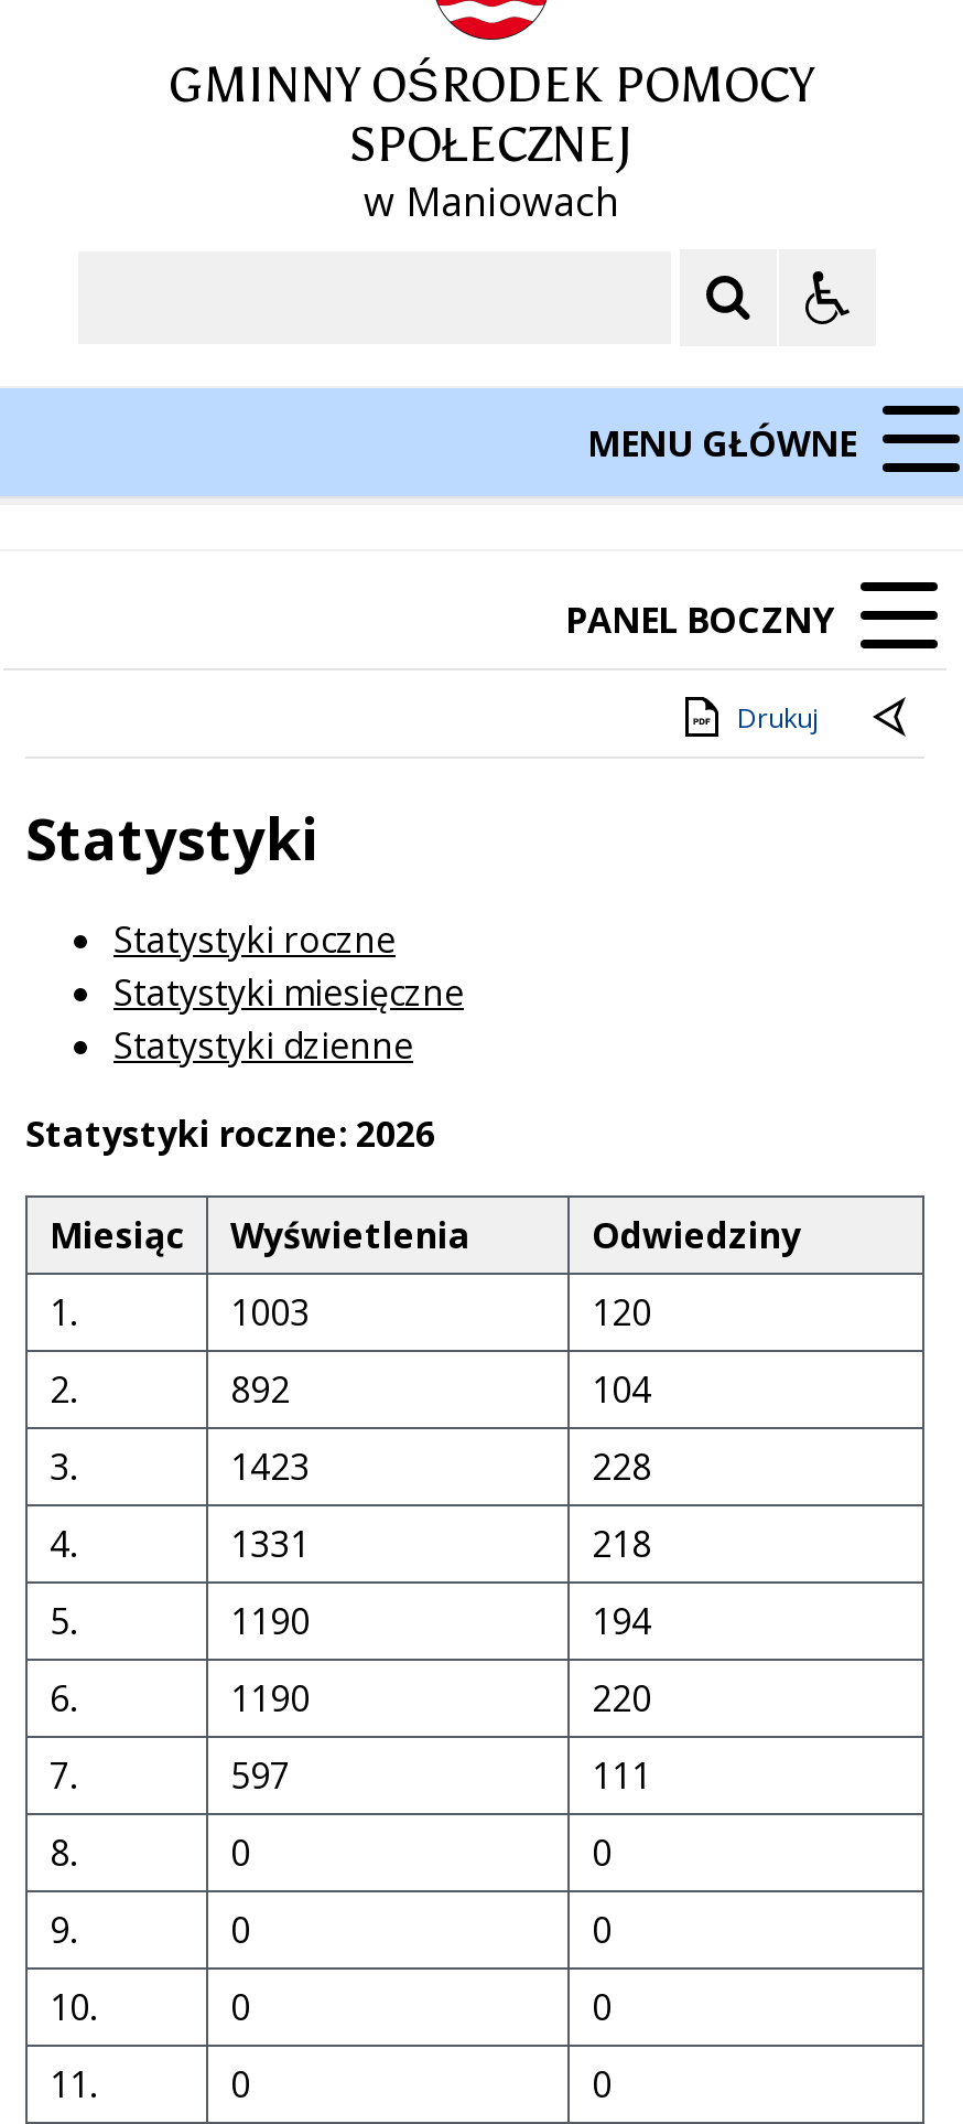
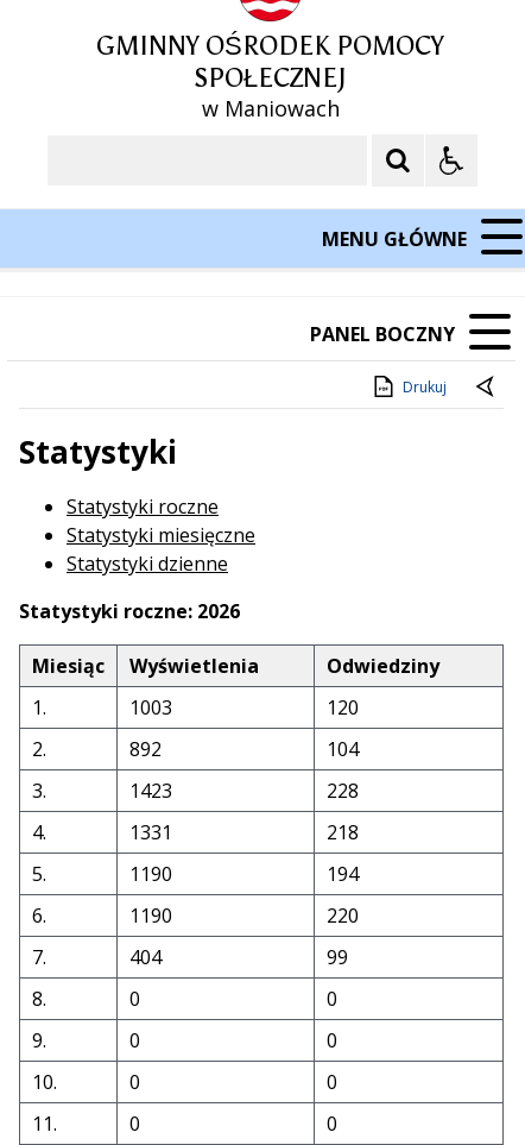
- 597
+ 404

- 111
+ 99
